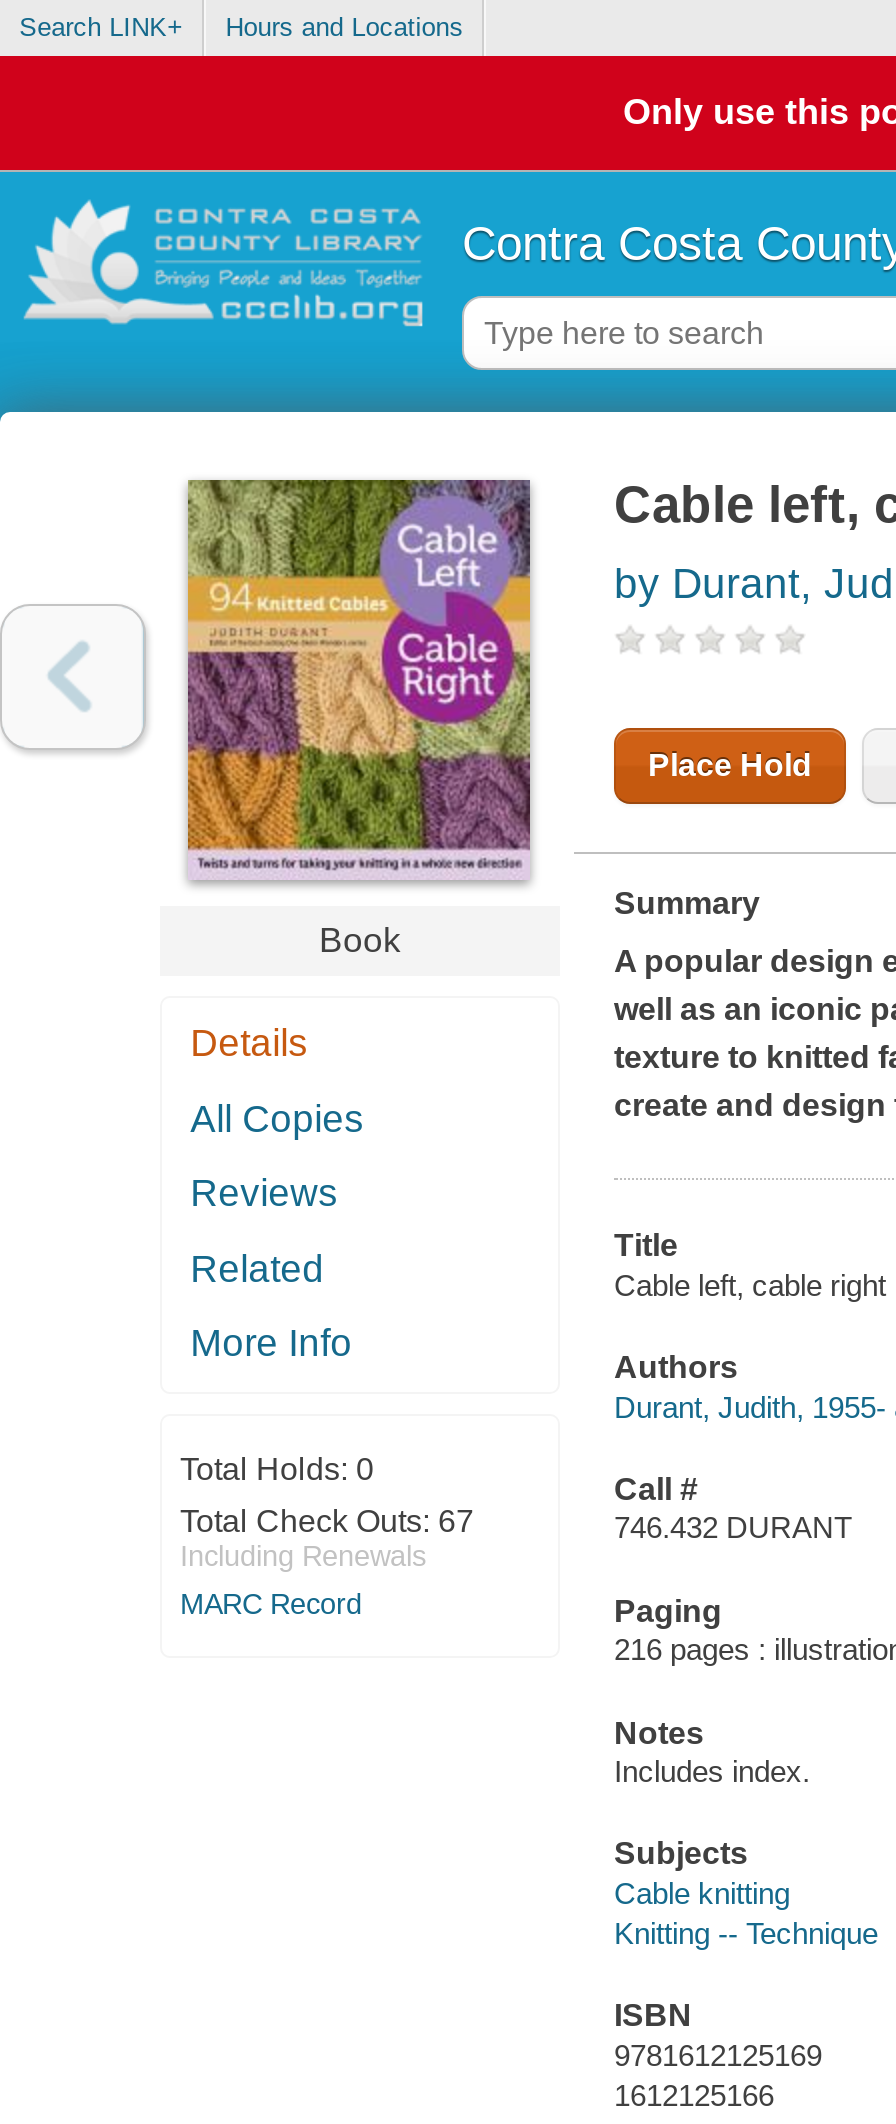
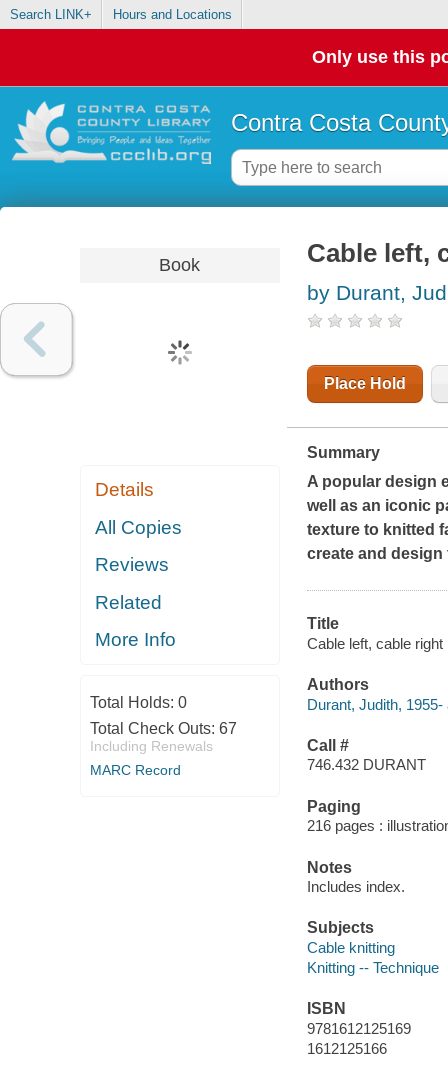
- [image]

moved up: Book

moved up: Details | All Copies | Reviews | ... | Including Renewals | MARC Record
